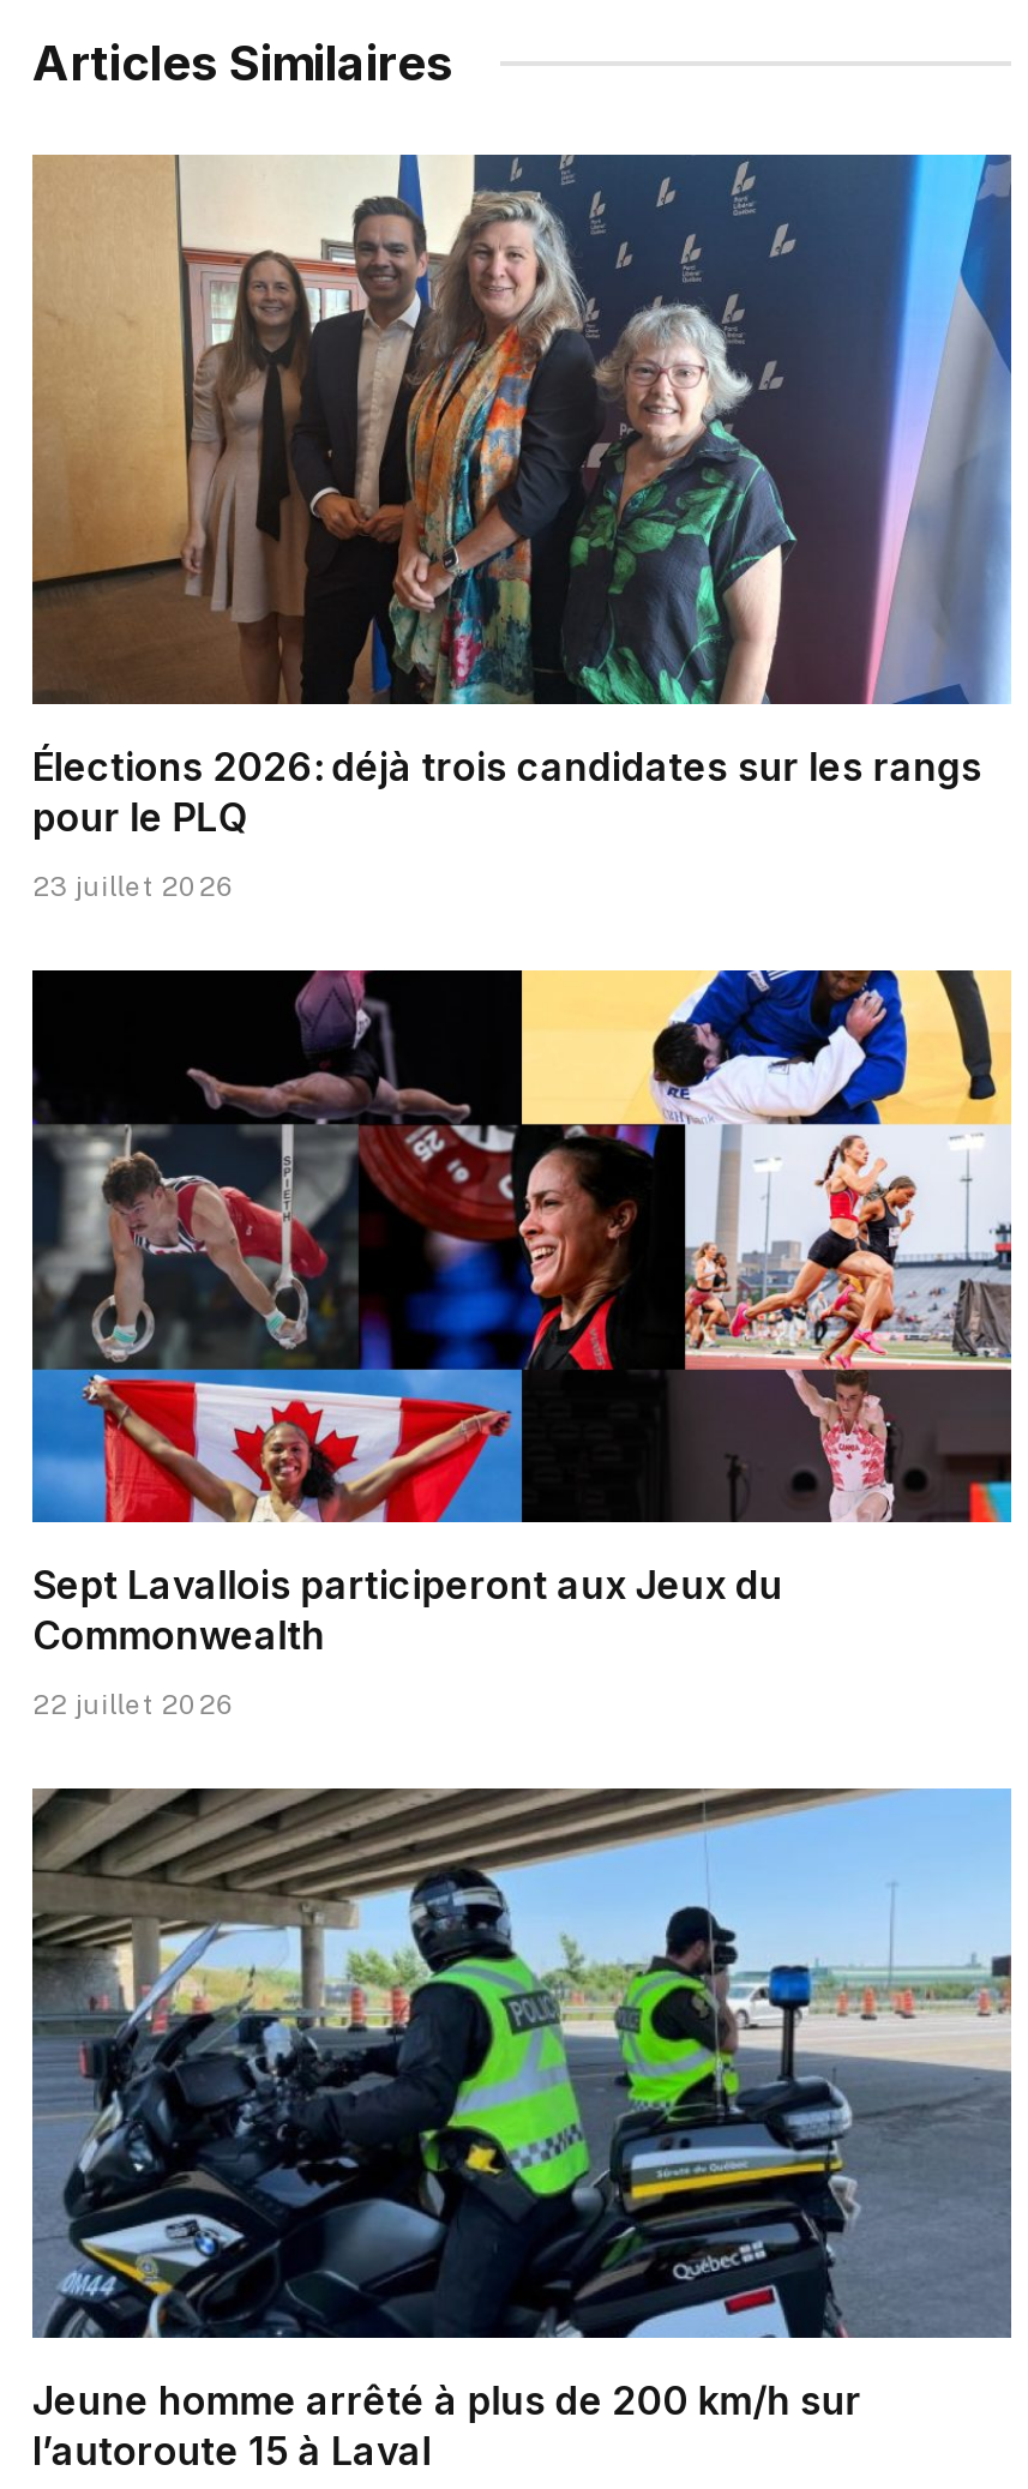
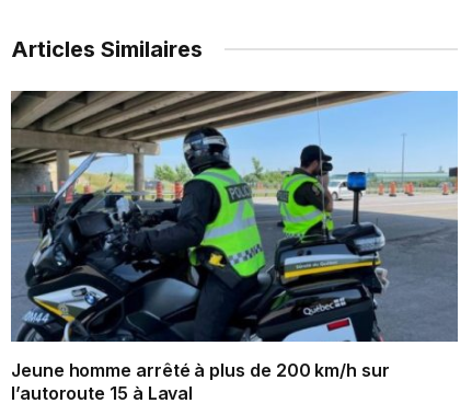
- [image]
- Élections 2026: déjà trois candidates sur les rangs
- pour le PLQ
- 23 juillet 2026

- [image]
- Sept Lavallois participeront aux Jeux du
- Commonwealth
- 22 juillet 2026
